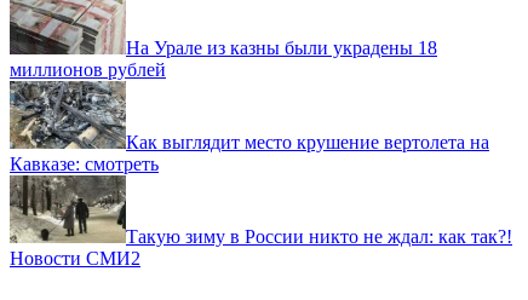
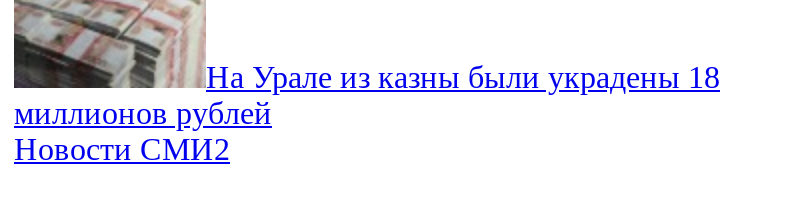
- [image]
- Как выглядит место крушение вертолета на
- Кавказе: смотреть

- [image]
- Такую зиму в России никто не ждал: как так?!
